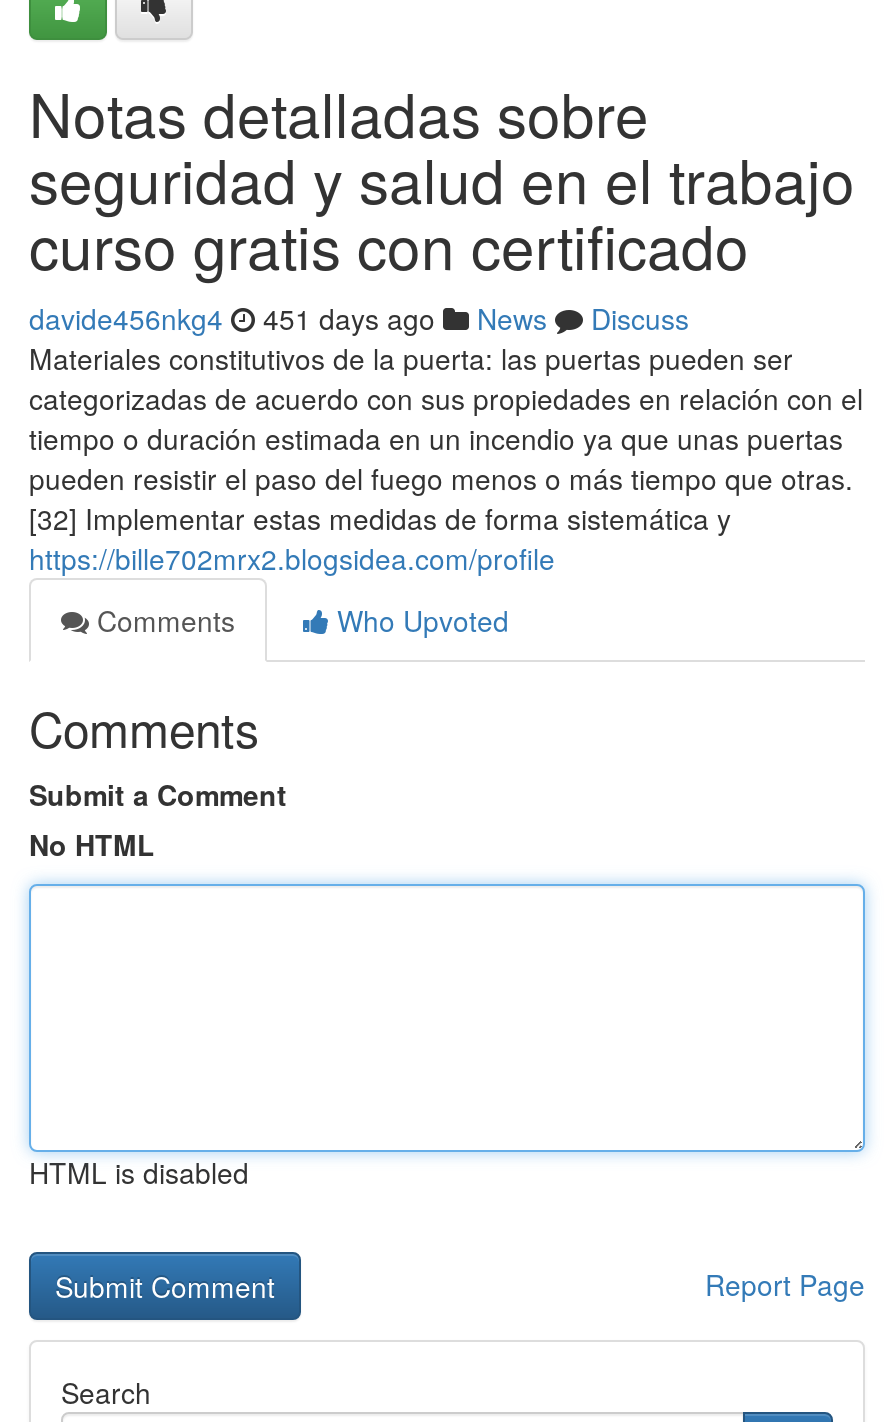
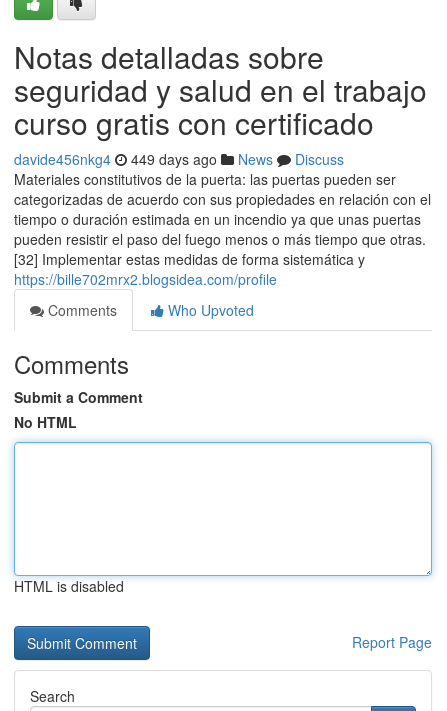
- davide456nkg4 451 days ago News Discuss
+ davide456nkg4 449 days ago News Discuss
